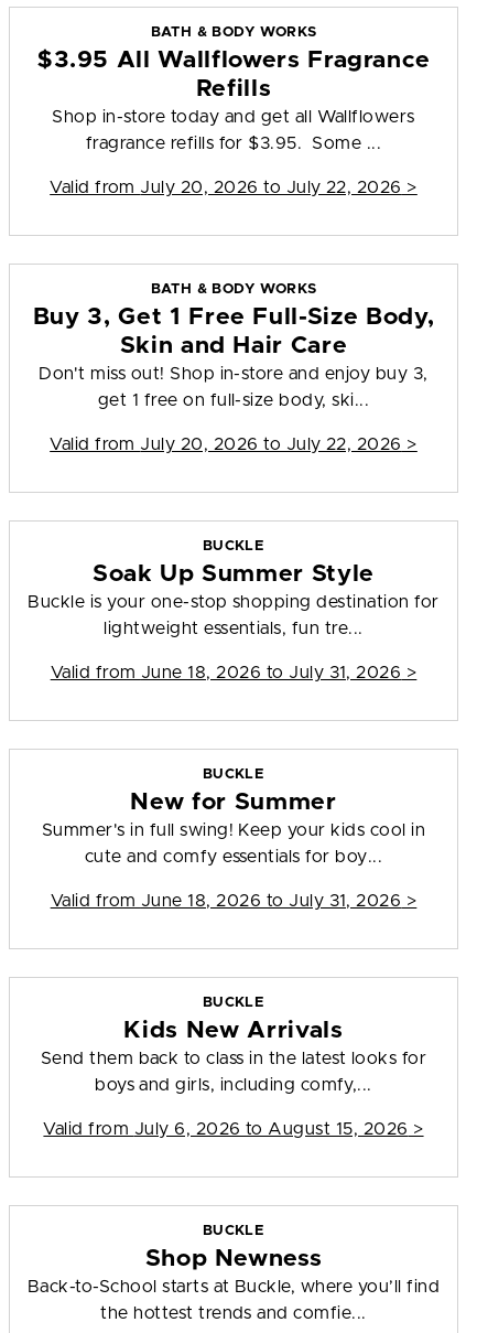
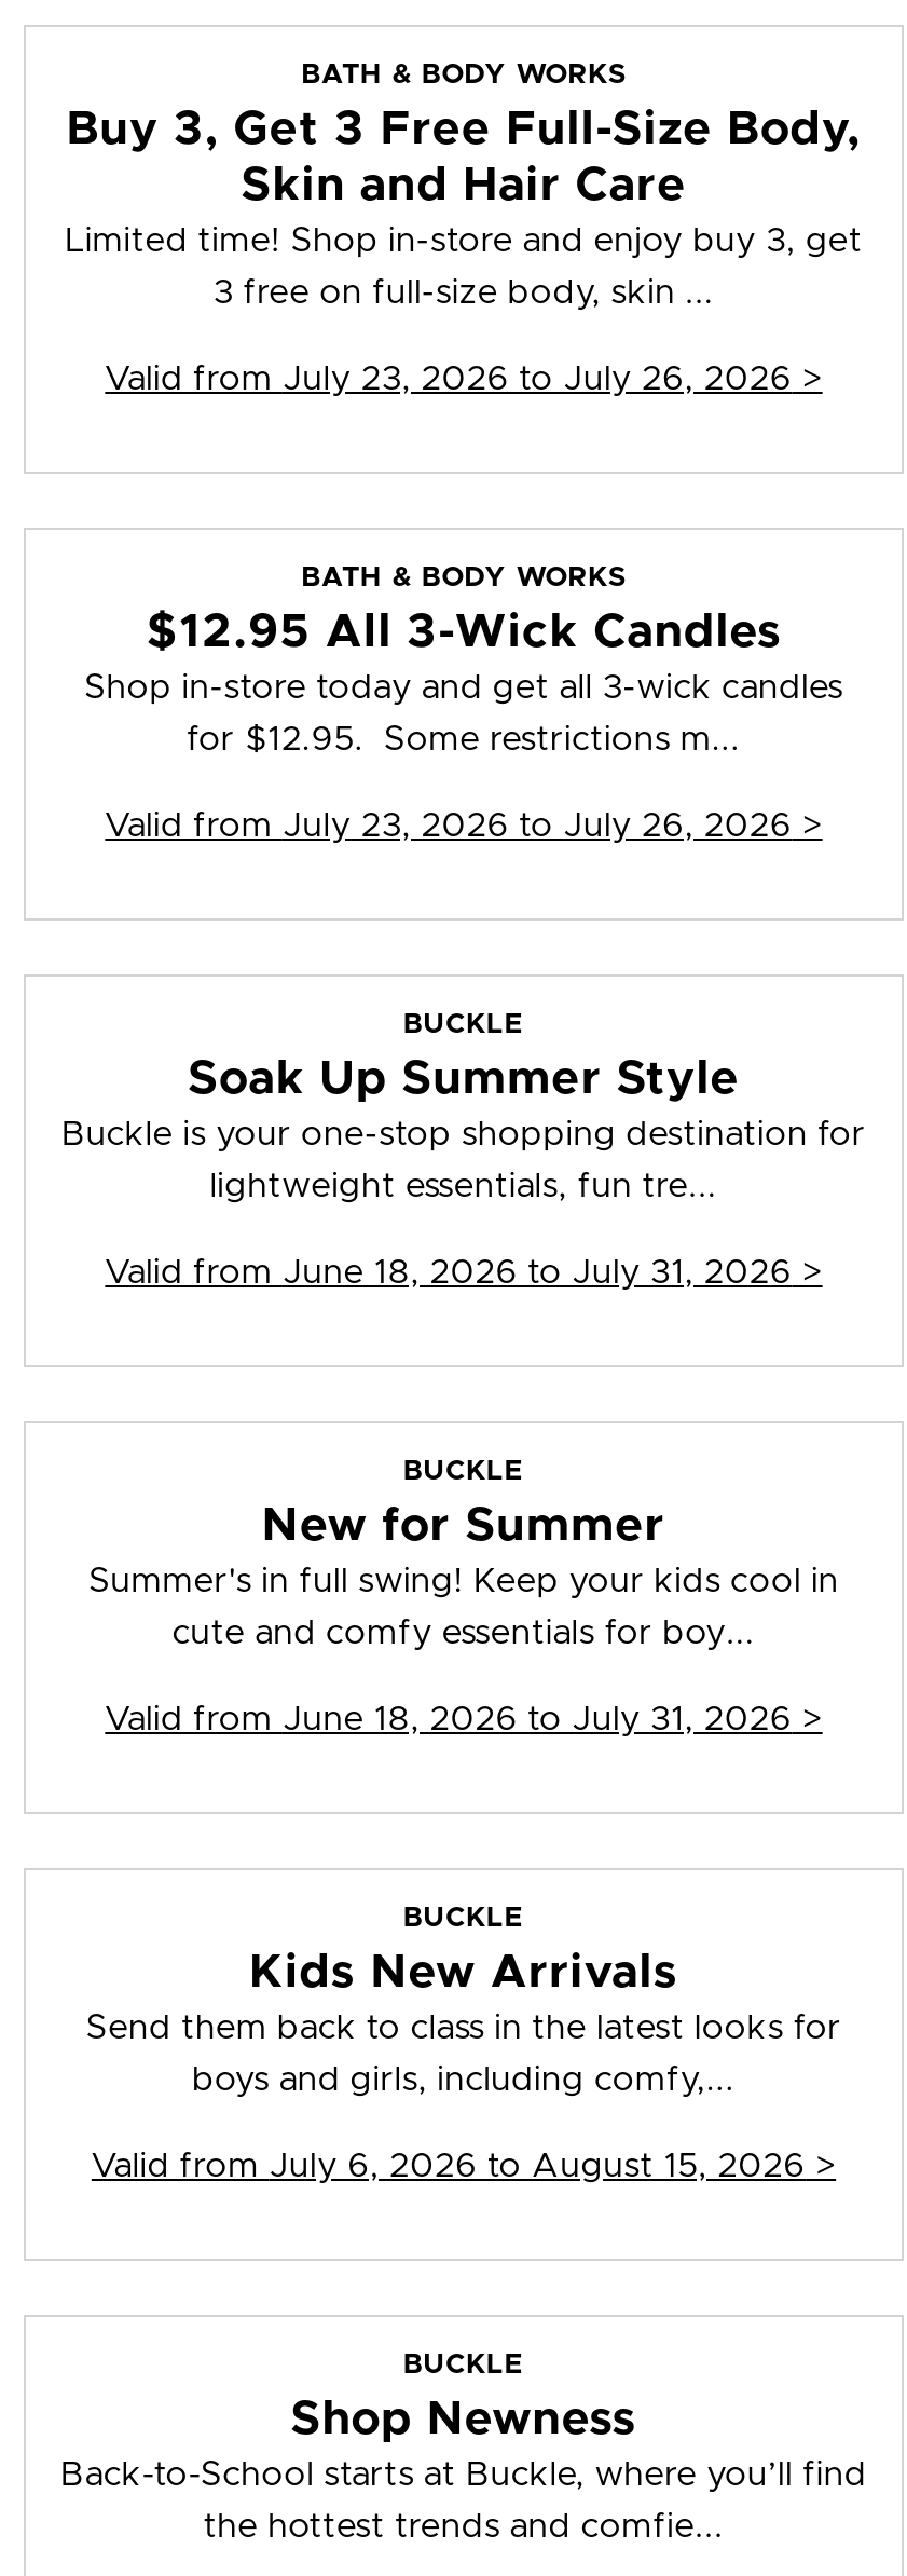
- $3.95 All Wallflowers Fragrance
- Refills
- Shop in-store today and get all Wallflowers
+ Buy 3, Get 3 Free Full-Size Body,
+ Limited time! Shop in-store and enjoy buy 3, get

- fragrance refills for $3.95. Some ...
+ 3 free on full-size body, skin ...

- Valid from July 20, 2026 to July 22, 2026 >
+ Valid from July 23, 2026 to July 26, 2026 >

- Buy 3, Get 1 Free Full-Size Body,
- Don't miss out! Shop in-store and enjoy buy 3,
+ $12.95 All 3-Wick Candles
+ Shop in-store today and get all 3-wick candles

moved up: Skin and Hair Care

- get 1 free on full-size body, ski...
+ for $12.95. Some restrictions m...

- Valid from July 20, 2026 to July 22, 2026 >
+ Valid from July 23, 2026 to July 26, 2026 >
